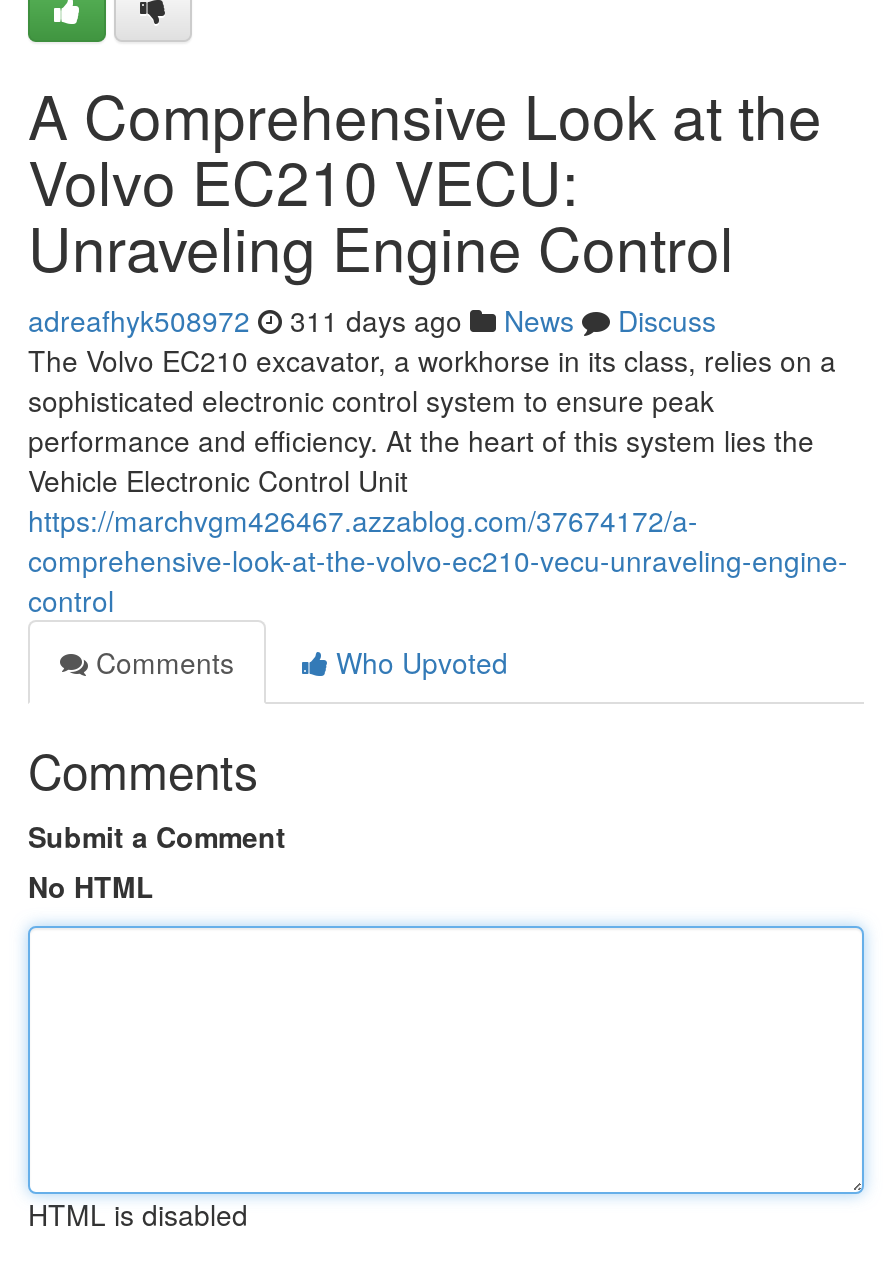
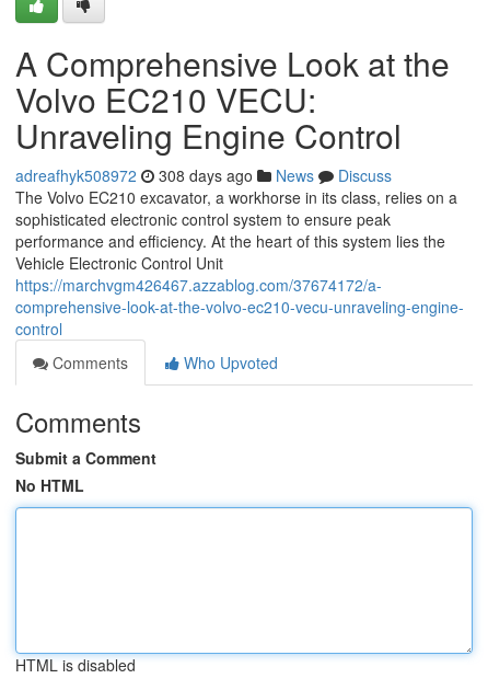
- adreafhyk508972 311 days ago News Discuss
+ adreafhyk508972 308 days ago News Discuss
